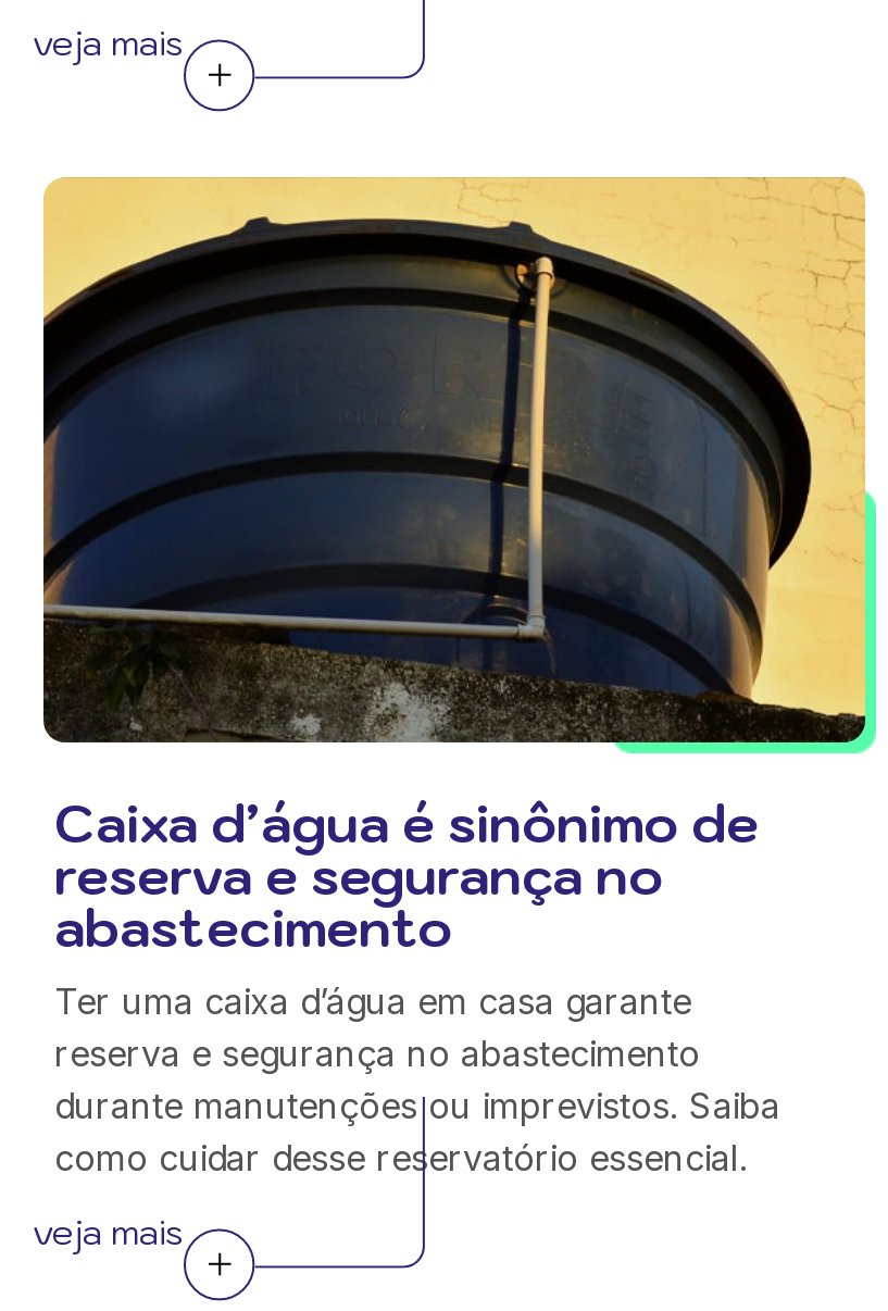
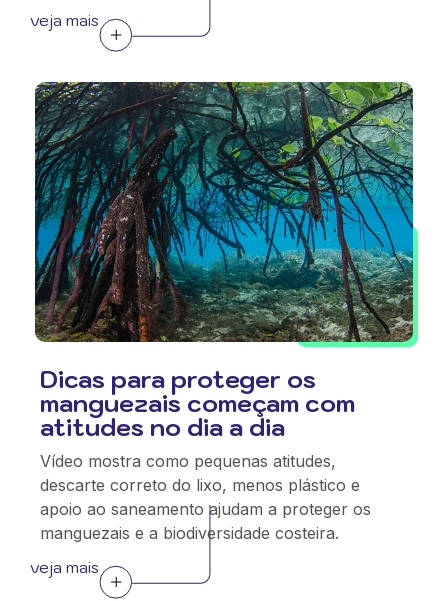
- [image]
- Caixa d’água é sinônimo de
- reserva e segurança no
- abastecimento
- Ter uma caixa d’água em casa garante
- reserva e segurança no abastecimento
- durante manutenções ou imprevistos. Saiba
- como cuidar desse reservatório essencial.
+ [image]
+ Dicas para proteger os
+ manguezais começam com
+ atitudes no dia a dia
+ Vídeo mostra como pequenas atitudes,
+ descarte correto do lixo, menos plástico e
+ apoio ao saneamento ajudam a proteger os
+ manguezais e a biodiversidade costeira.
